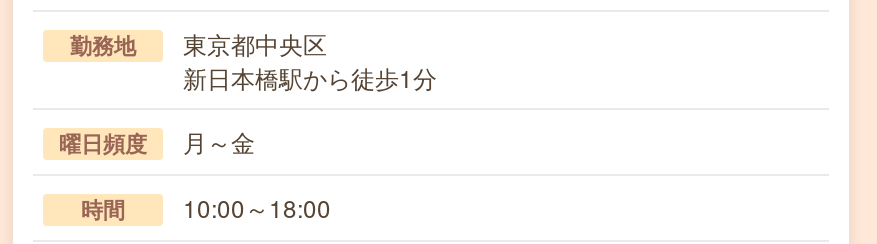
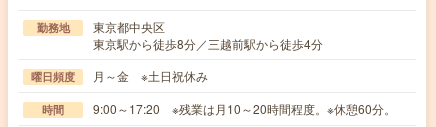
- 新日本橋駅から徒歩1分
+ 東京駅から徒歩8分／三越前駅から徒歩4分

- 月～金
+ 月～金 ※土日祝休み

- 10:00～18:00
+ 9:00～17:20 ※残業は月10～20時間程度。※休憩60分。
